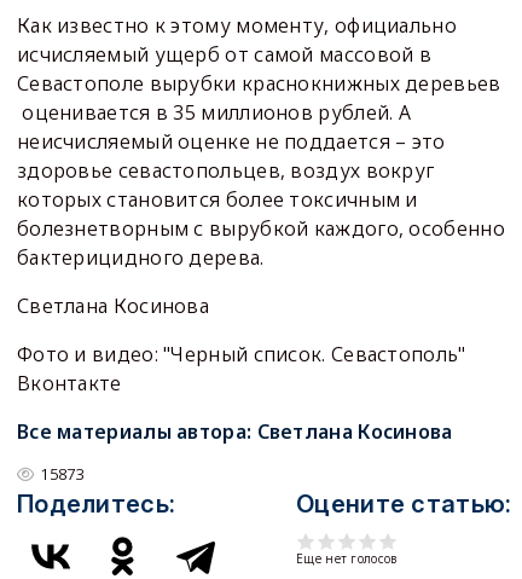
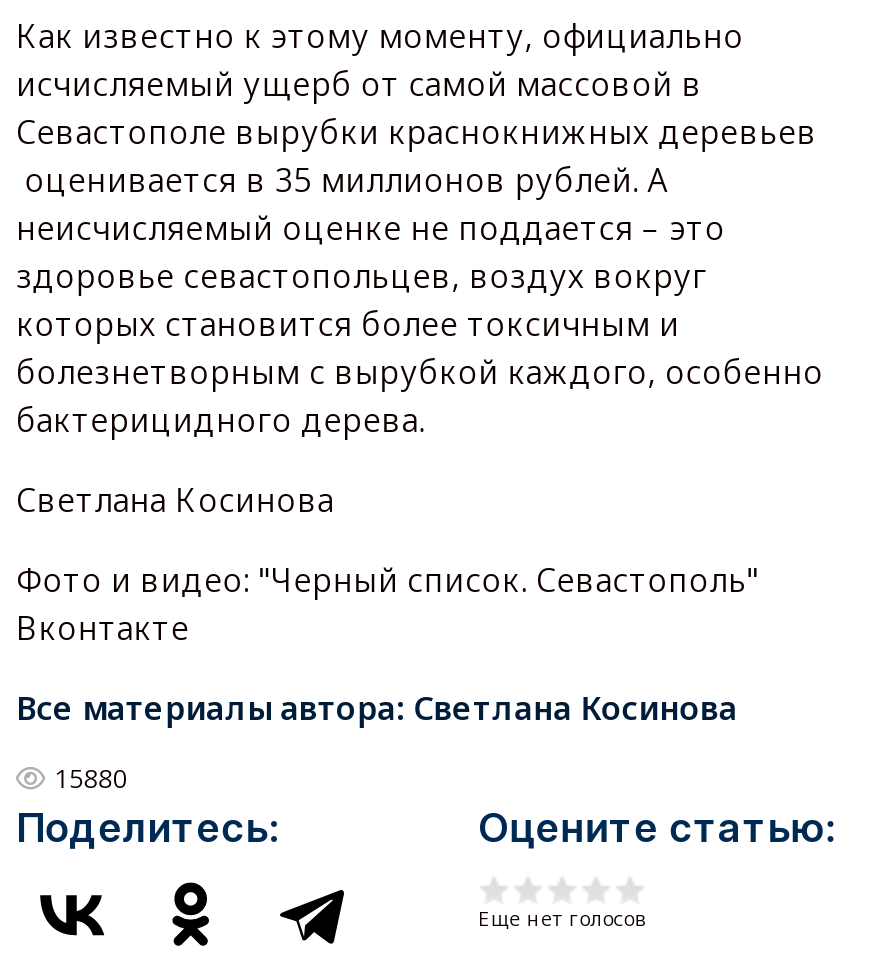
- 15873
+ 15880
